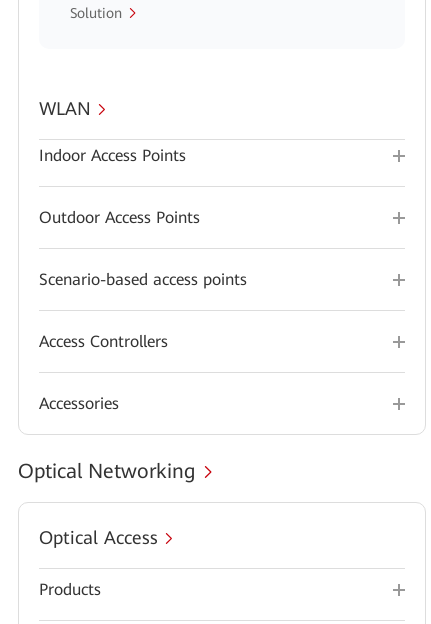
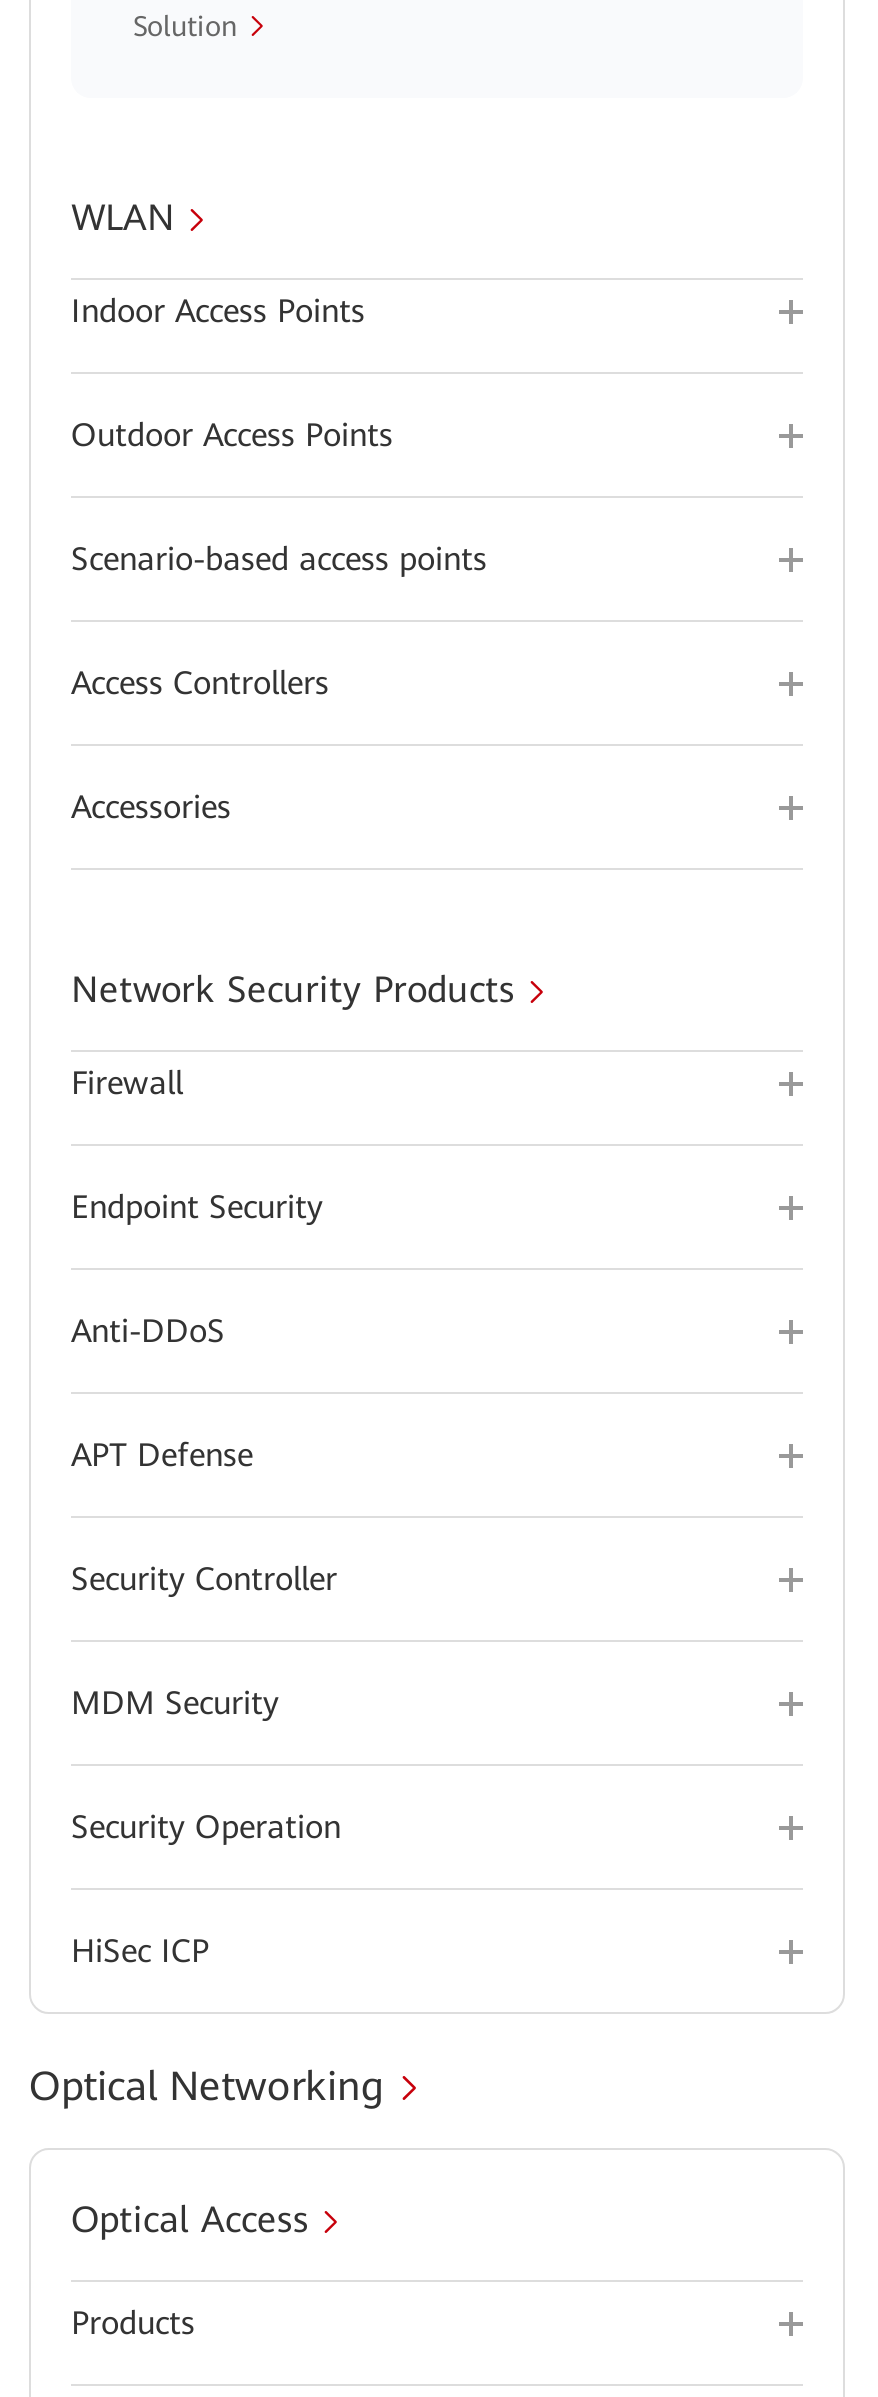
+ Network Security Products
+ Firewall
+ Endpoint Security
+ Anti-DDoS
+ APT Defense
+ Security Controller
+ MDM Security
+ Security Operation
+ HiSec ICP
